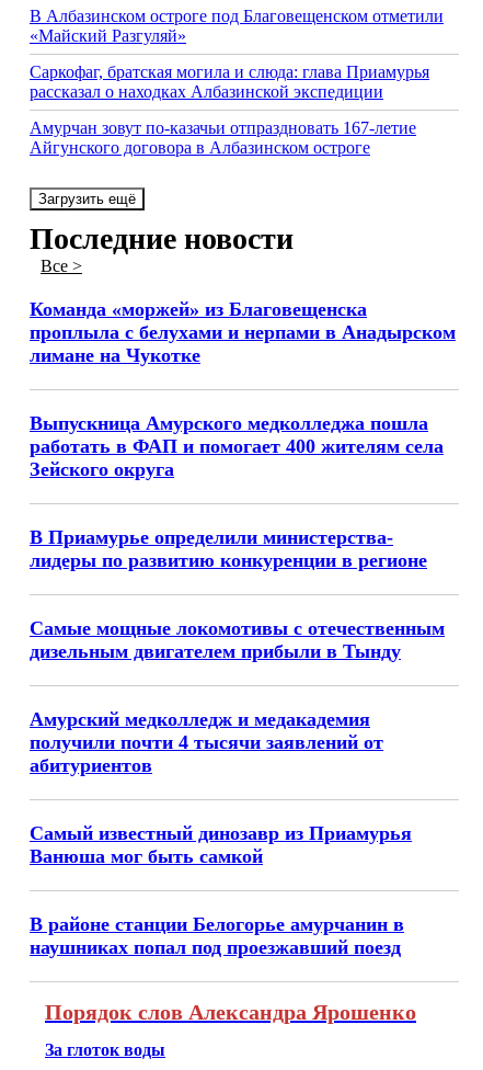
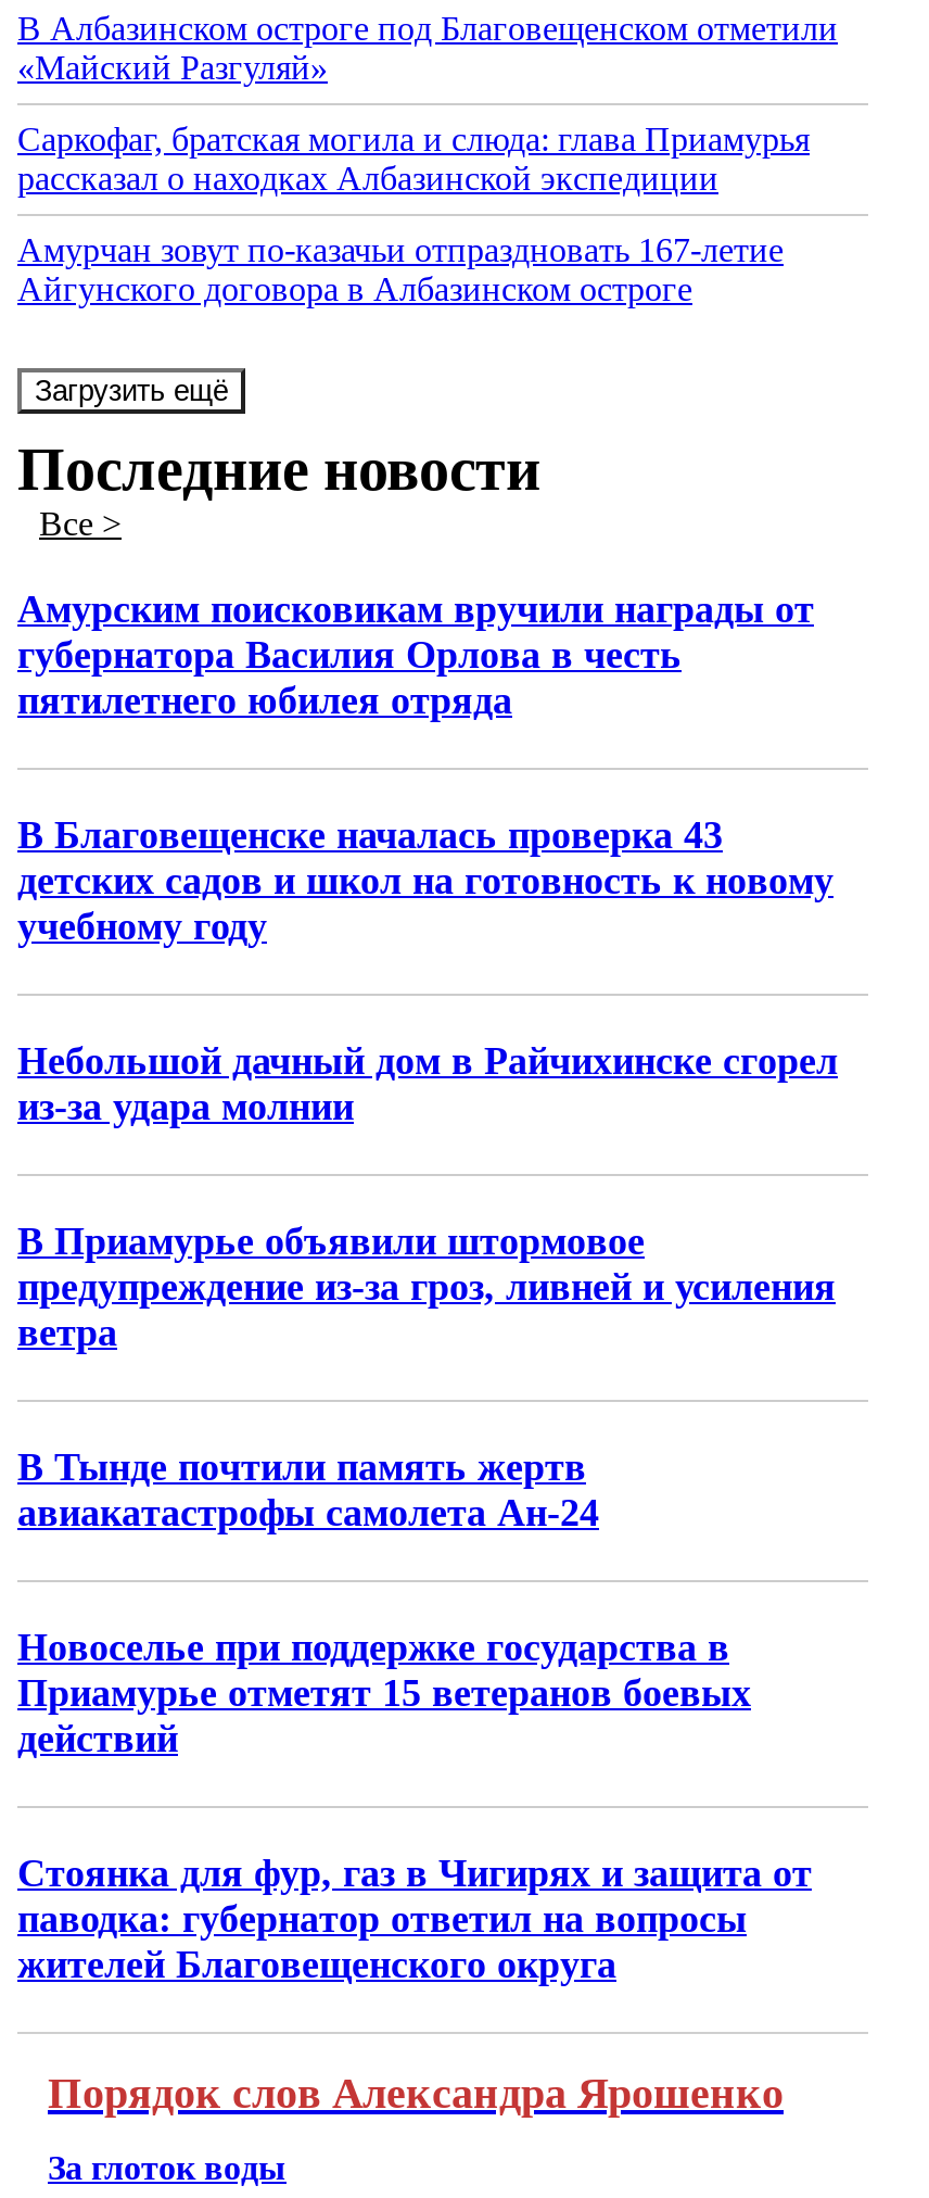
- Команда «моржей» из Благовещенска
- проплыла с белухами и нерпами в Анадырском
- лимане на Чукотке
+ Амурским поисковикам вручили награды от
+ губернатора Василия Орлова в честь
+ пятилетнего юбилея отряда

- Выпускница Амурского медколледжа пошла
- работать в ФАП и помогает 400 жителям села
- Зейского округа
+ В Благовещенске началась проверка 43
+ детских садов и школ на готовность к новому
+ учебному году

- В Приамурье определили министерства-
- лидеры по развитию конкуренции в регионе
+ Небольшой дачный дом в Райчихинске сгорел
+ из-за удара молнии

- Самые мощные локомотивы с отечественным
- дизельным двигателем прибыли в Тынду
+ В Приамурье объявили штормовое
+ предупреждение из-за гроз, ливней и усиления
+ ветра

- Амурский медколледж и медакадемия
- получили почти 4 тысячи заявлений от
- абитуриентов
+ В Тынде почтили память жертв
+ авиакатастрофы самолета Ан-24

- Самый известный динозавр из Приамурья
- Ванюша мог быть самкой
+ Новоселье при поддержке государства в
+ Приамурье отметят 15 ветеранов боевых
+ действий

- В районе станции Белогорье амурчанин в
- наушниках попал под проезжавший поезд
+ Стоянка для фур, газ в Чигирях и защита от
+ паводка: губернатор ответил на вопросы
+ жителей Благовещенского округа
